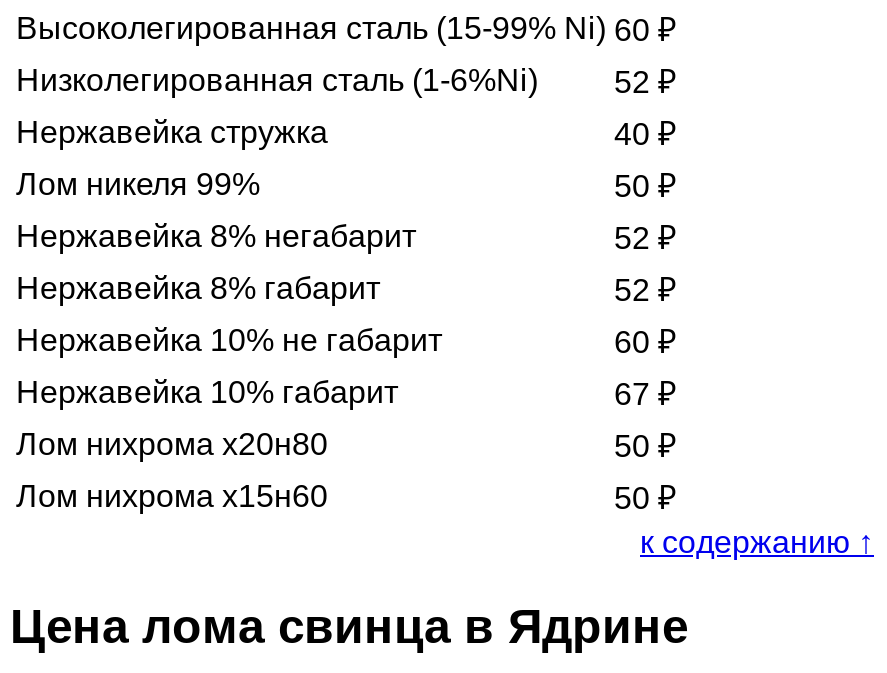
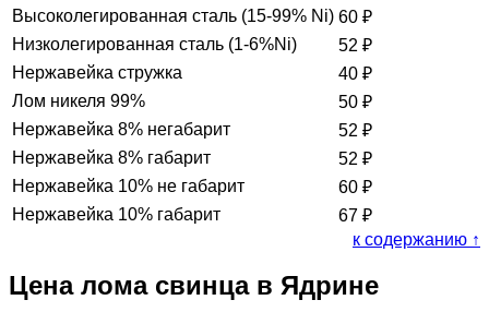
- Лом нихрома х20н80
- 50 ₽
- Лом нихрома х15н60
- 50 ₽
